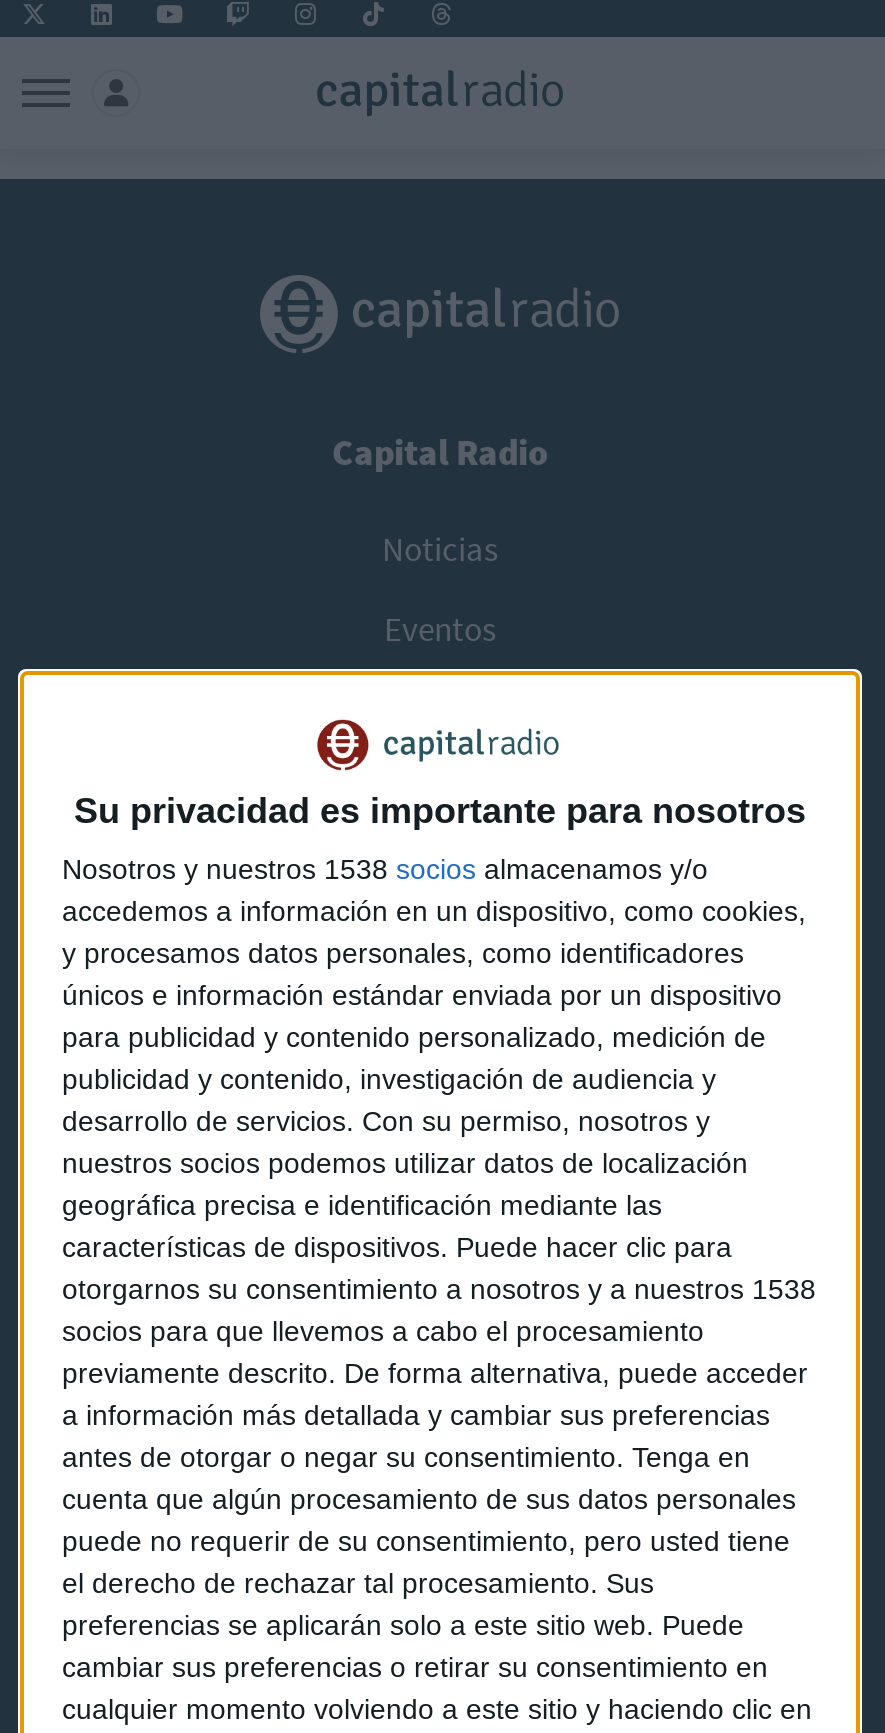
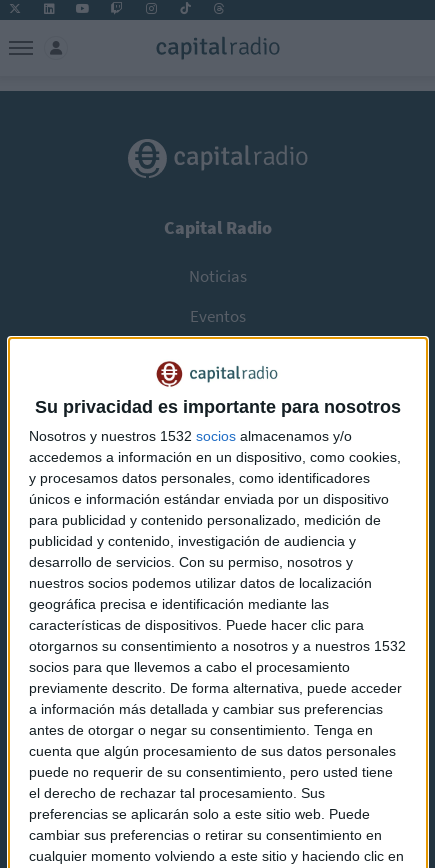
- Nosotros y nuestros 1538 socios almacenamos y/o
+ Nosotros y nuestros 1532 socios almacenamos y/o

- otorgarnos su consentimiento a nosotros y a nuestros 1538
+ otorgarnos su consentimiento a nosotros y a nuestros 1532
